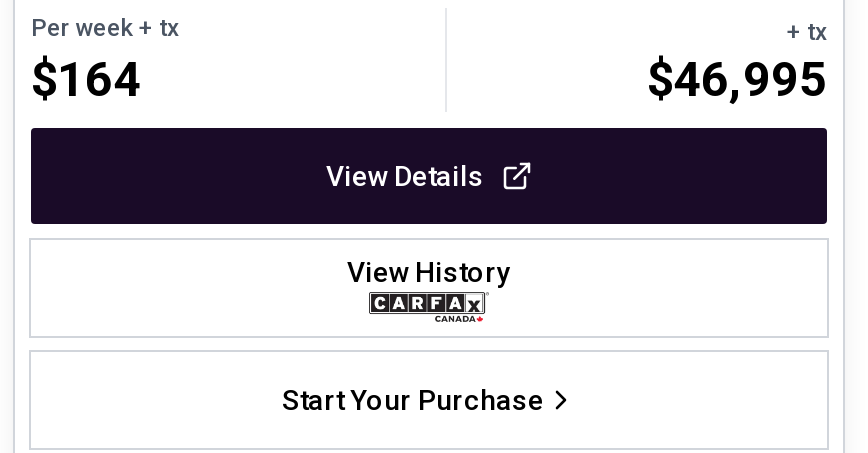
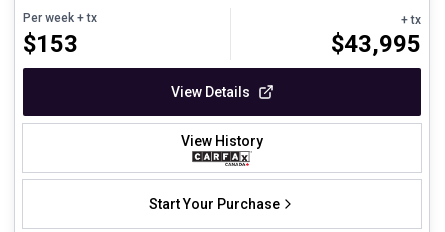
- $164
+ $153

- $46,995
+ $43,995
